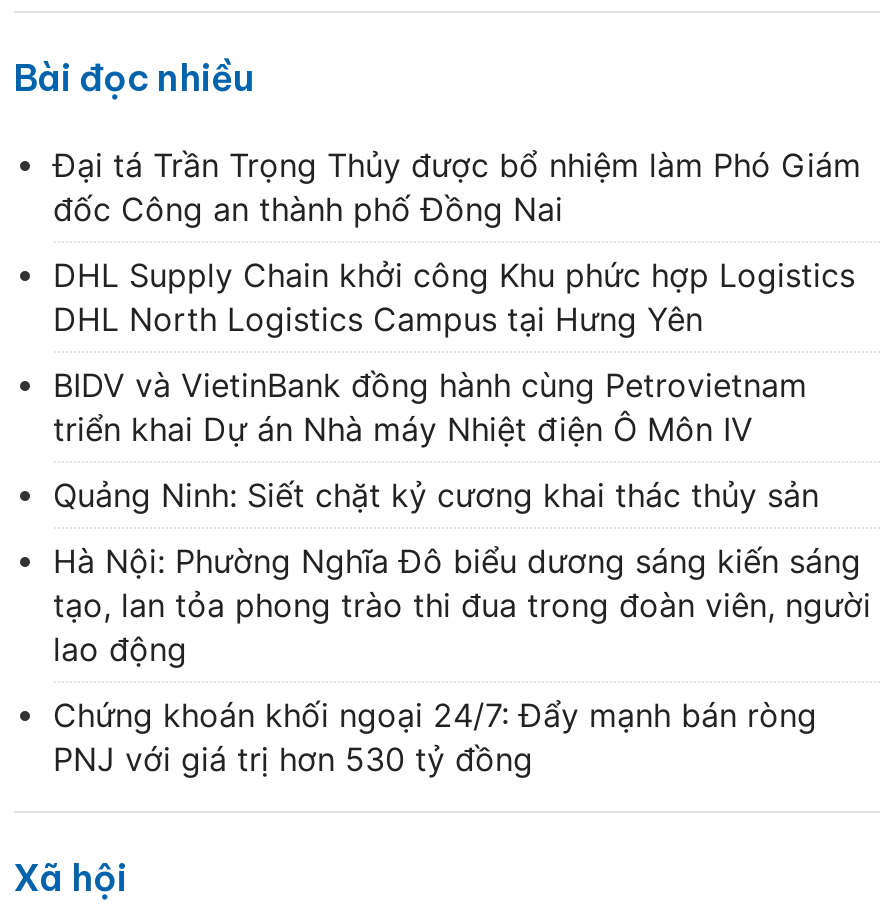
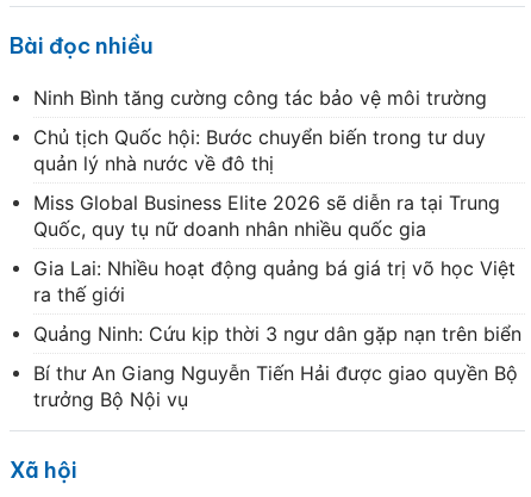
- Đại tá Trần Trọng Thủy được bổ nhiệm làm Phó Giám
- đốc Công an thành phố Đồng Nai
+ Ninh Bình tăng cường công tác bảo vệ môi trường

- DHL Supply Chain khởi công Khu phức hợp Logistics
- DHL North Logistics Campus tại Hưng Yên
+ Chủ tịch Quốc hội: Bước chuyển biến trong tư duy
+ quản lý nhà nước về đô thị

- BIDV và VietinBank đồng hành cùng Petrovietnam
- triển khai Dự án Nhà máy Nhiệt điện Ô Môn IV
+ Miss Global Business Elite 2026 sẽ diễn ra tại Trung
+ Quốc, quy tụ nữ doanh nhân nhiều quốc gia

- Quảng Ninh: Siết chặt kỷ cương khai thác thủy sản
+ Gia Lai: Nhiều hoạt động quảng bá giá trị võ học Việt
+ ra thế giới

- Hà Nội: Phường Nghĩa Đô biểu dương sáng kiến sáng
- tạo, lan tỏa phong trào thi đua trong đoàn viên, người
- lao động
+ Quảng Ninh: Cứu kịp thời 3 ngư dân gặp nạn trên biển

- Chứng khoán khối ngoại 24/7: Đẩy mạnh bán ròng
- PNJ với giá trị hơn 530 tỷ đồng
+ Bí thư An Giang Nguyễn Tiến Hải được giao quyền Bộ
+ trưởng Bộ Nội vụ
